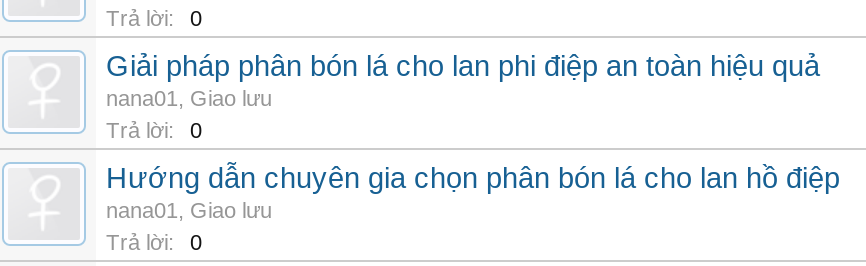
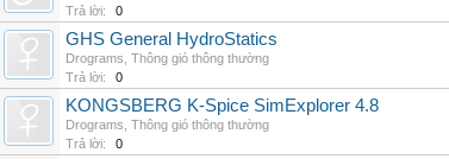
- Giải pháp phân bón lá cho lan phi điệp an toàn hiệu quả
- nana01, Giao lưu
+ GHS General HydroStatics
+ Drograms, Thông gió thông thường

- Hướng dẫn chuyên gia chọn phân bón lá cho lan hồ điệp
- nana01, Giao lưu
+ KONGSBERG K-Spice SimExplorer 4.8
+ Drograms, Thông gió thông thường
